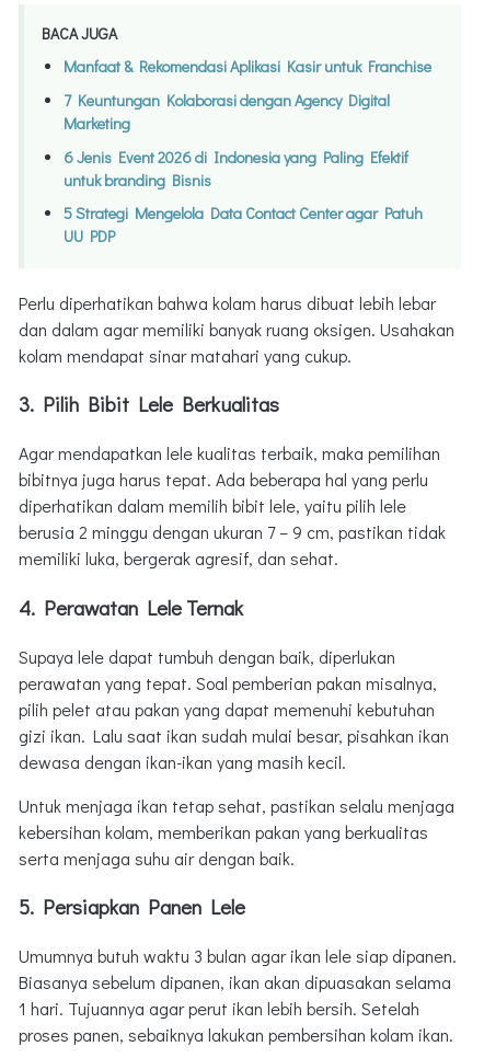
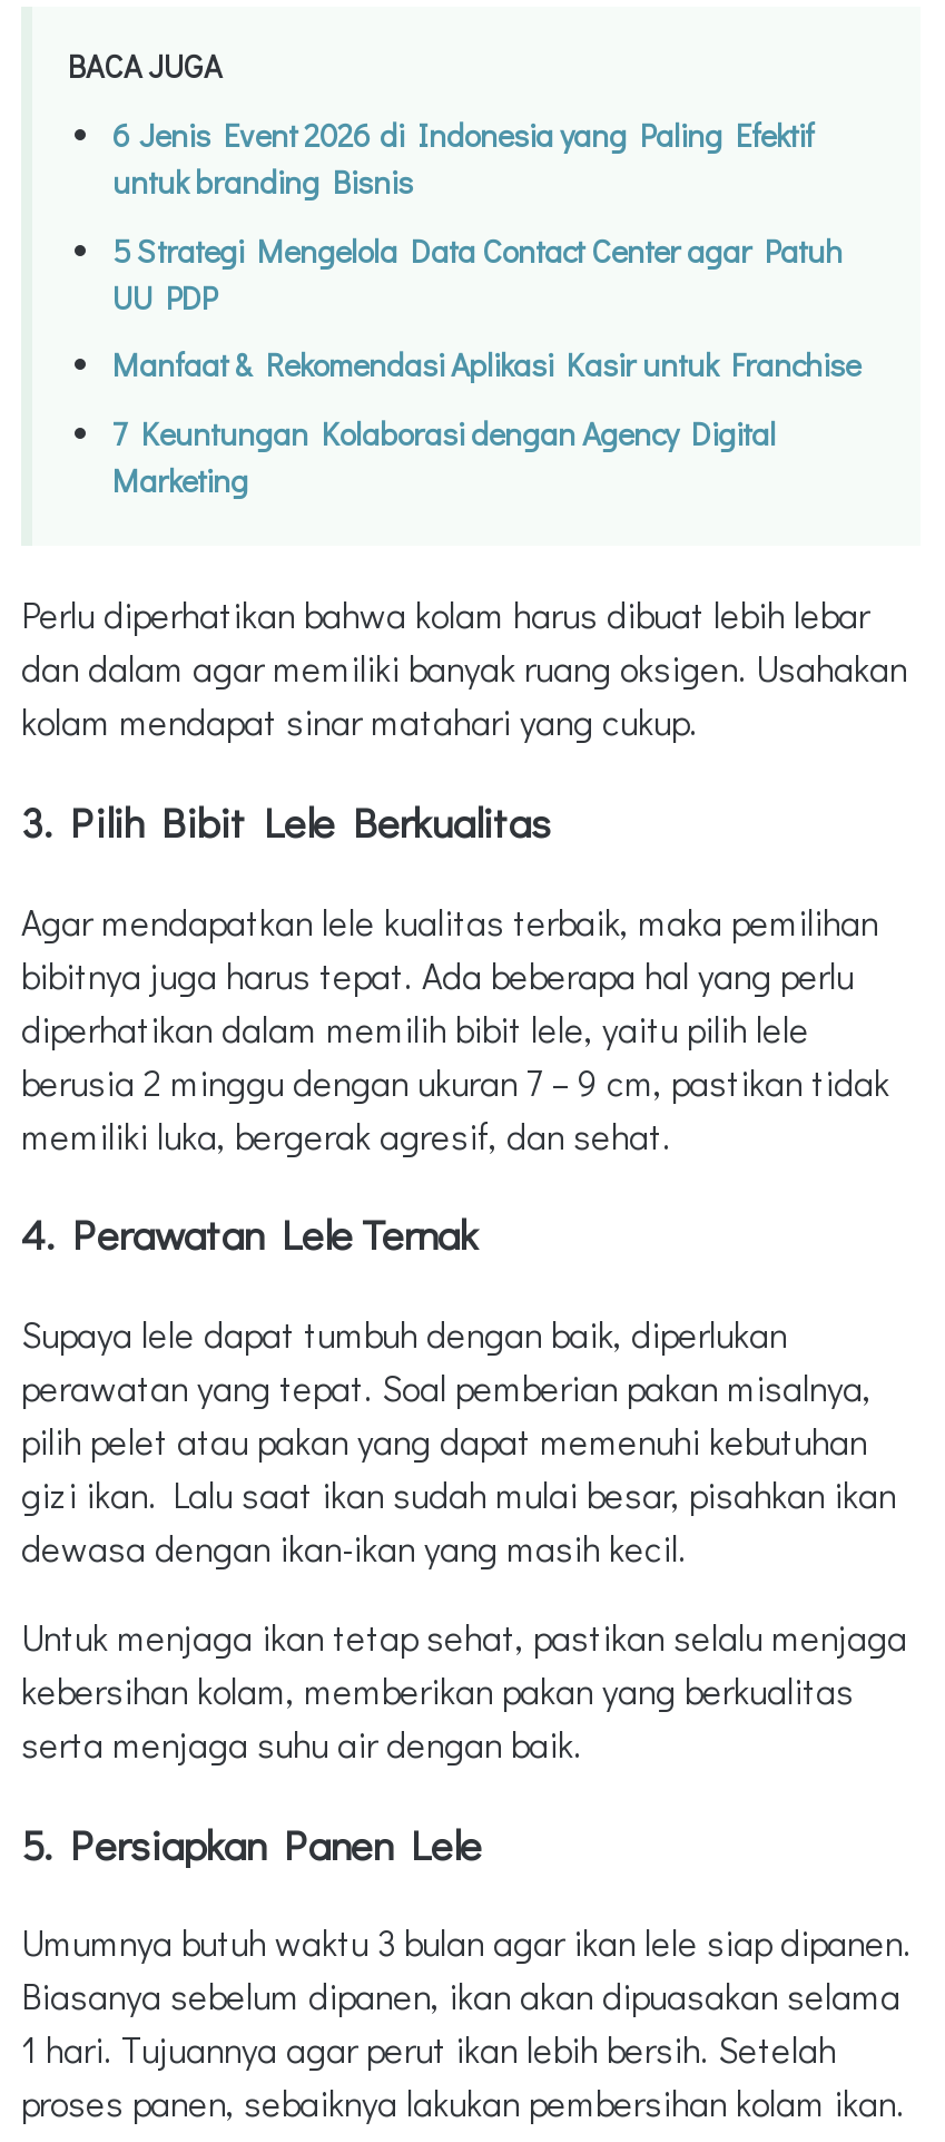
moved down: Manfaat & Rekomendasi Aplikasi Kasir untuk Franchise | 7 Keuntungan Kolaborasi dengan Agency Digital | Marketing

moved up: 6 Jenis Event 2026 di Indonesia yang Paling Efektif | untuk branding Bisnis | 5 Strategi Mengelola Data Contact Center agar Patuh | UU PDP
